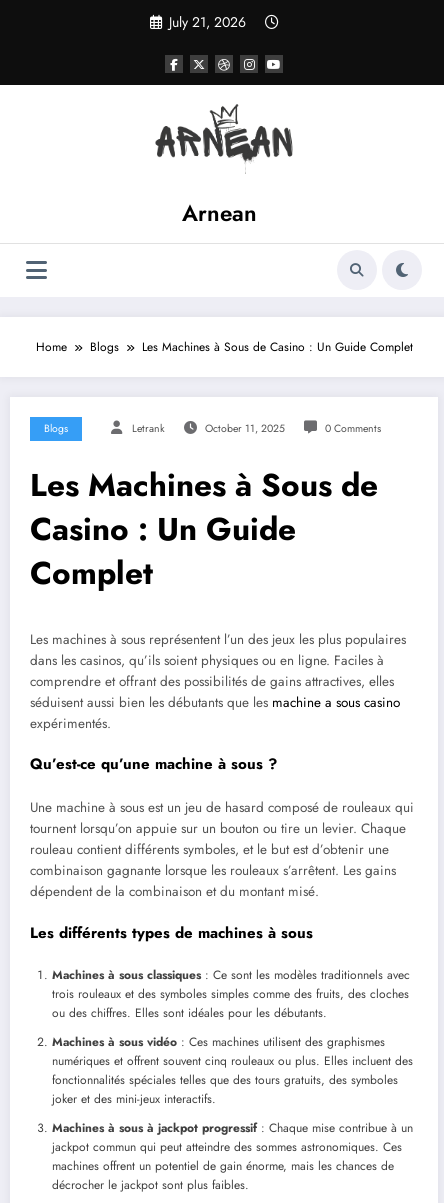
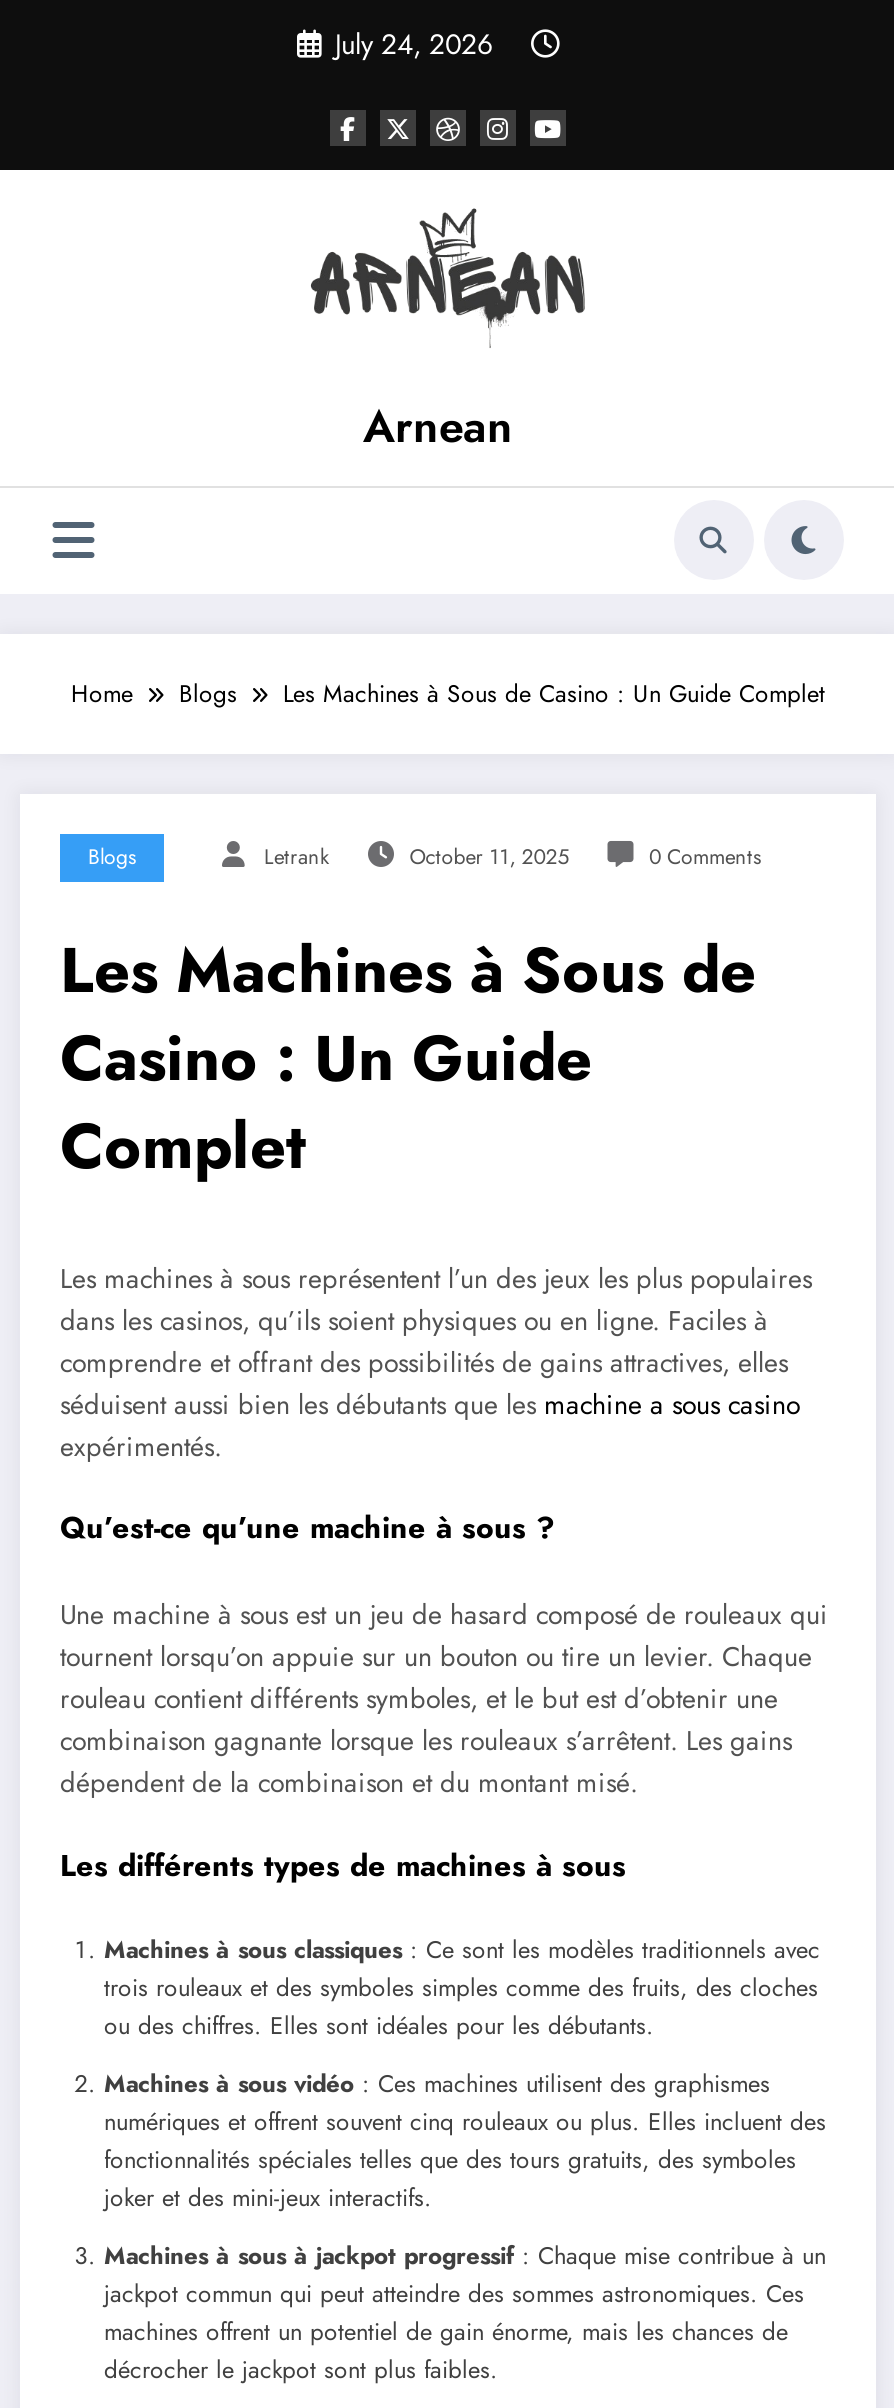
- July 21, 2026
+ July 24, 2026
